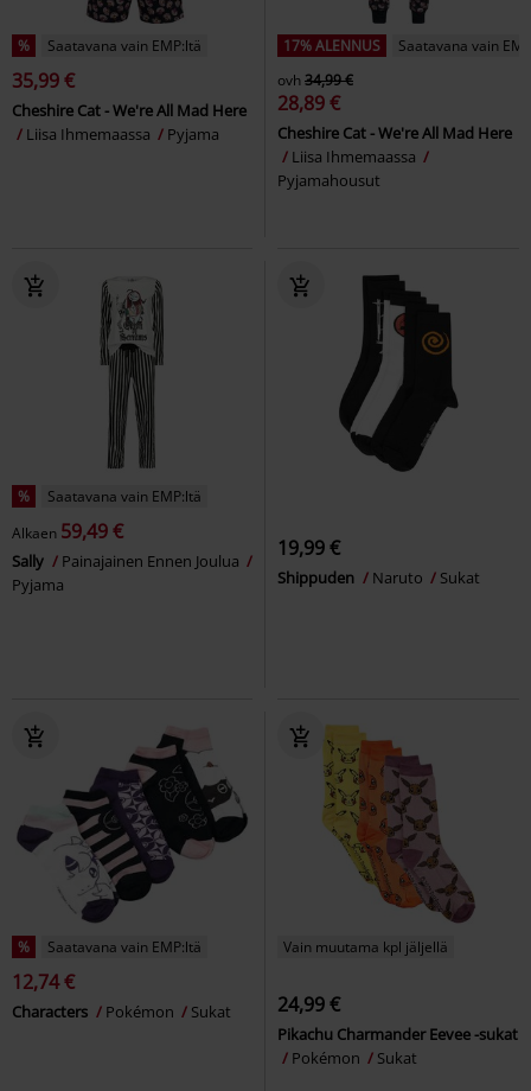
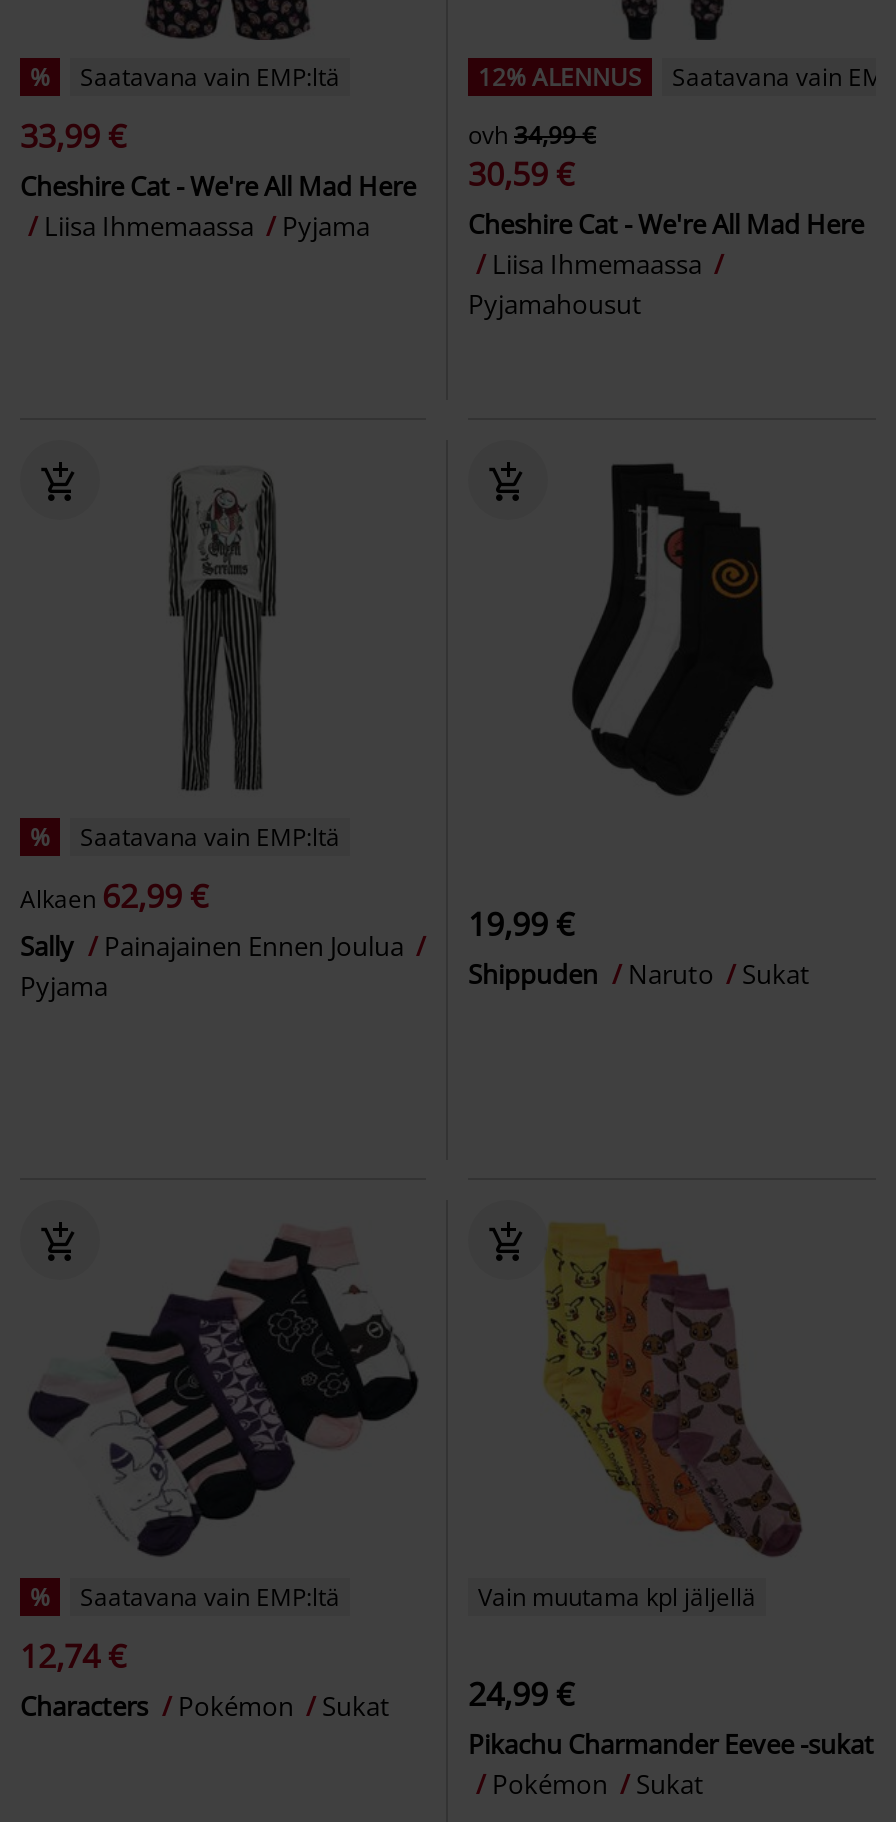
- 17% ALENNUS
+ 12% ALENNUS

- 35,99 €
+ 33,99 €

- Cheshire Cat - We're All Mad Here 28,89 €
+ Cheshire Cat - We're All Mad Here 30,59 €

- Alkaen 59,49 €
+ Alkaen 62,99 €
